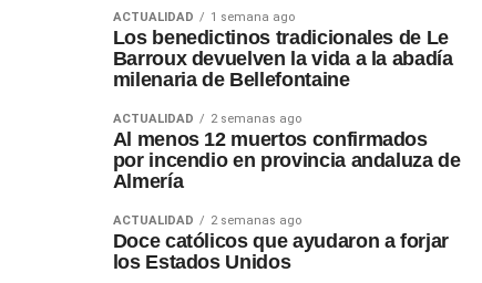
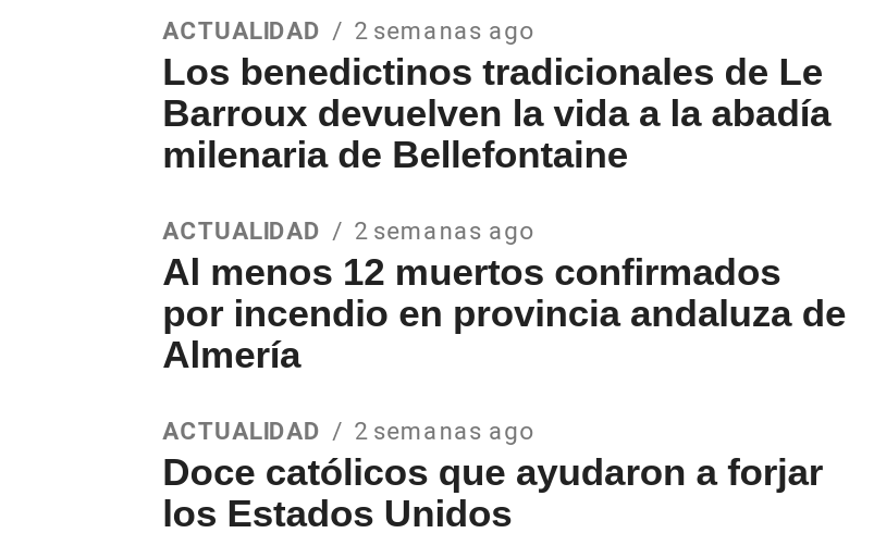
- ACTUALIDAD 1 semana ago
+ ACTUALIDAD 2 semanas ago
